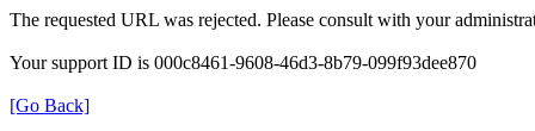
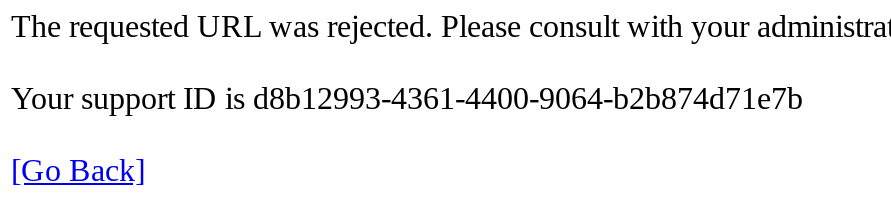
- Your support ID is 000c8461-9608-46d3-8b79-099f93dee870
+ Your support ID is d8b12993-4361-4400-9064-b2b874d71e7b
